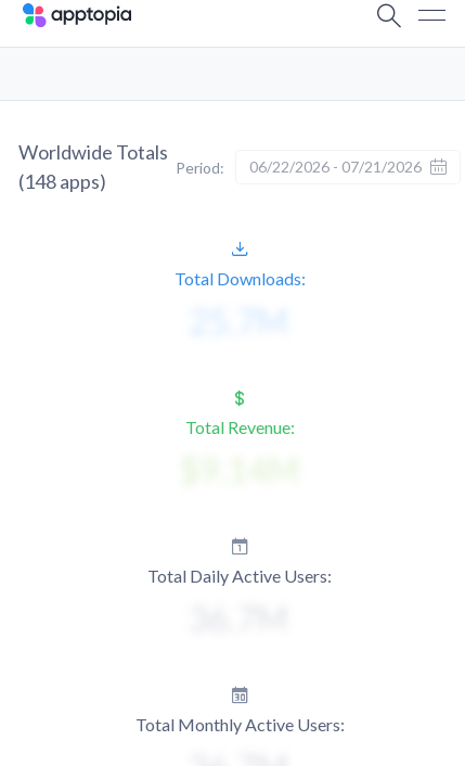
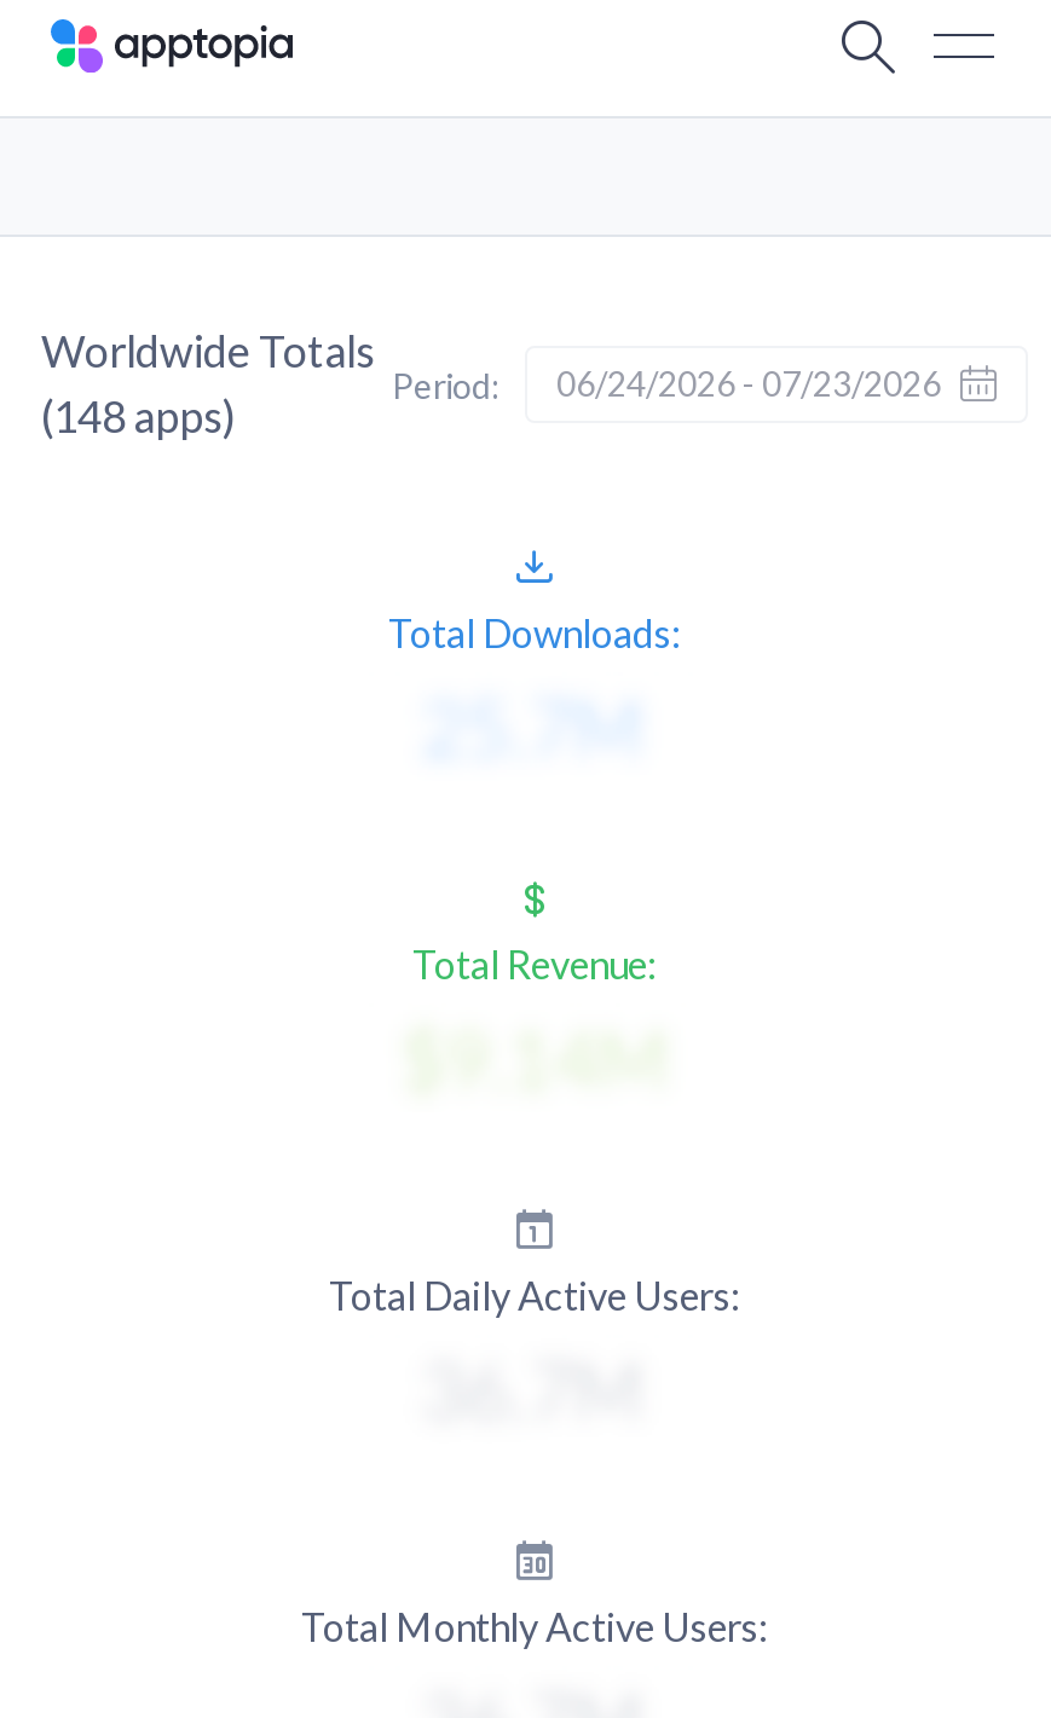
- Period: 06/22/2026 - 07/21/2026
+ Period: 06/24/2026 - 07/23/2026
